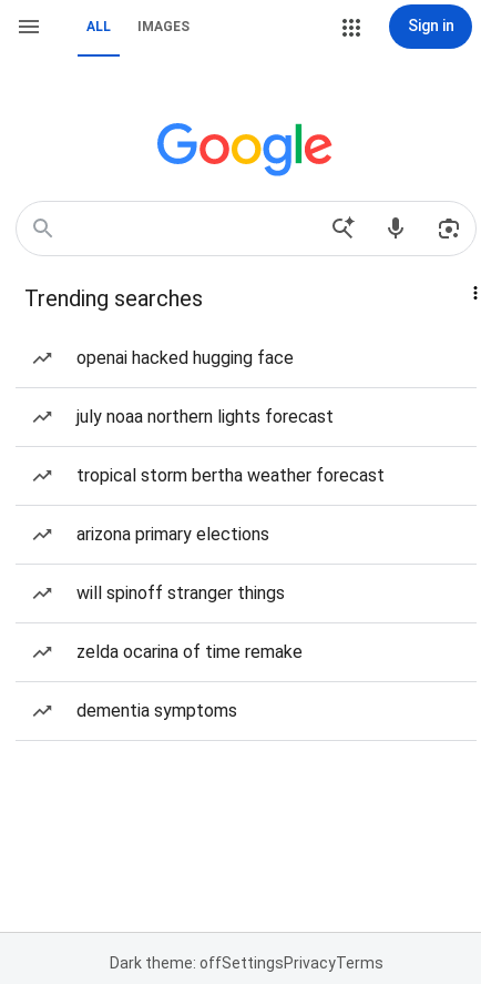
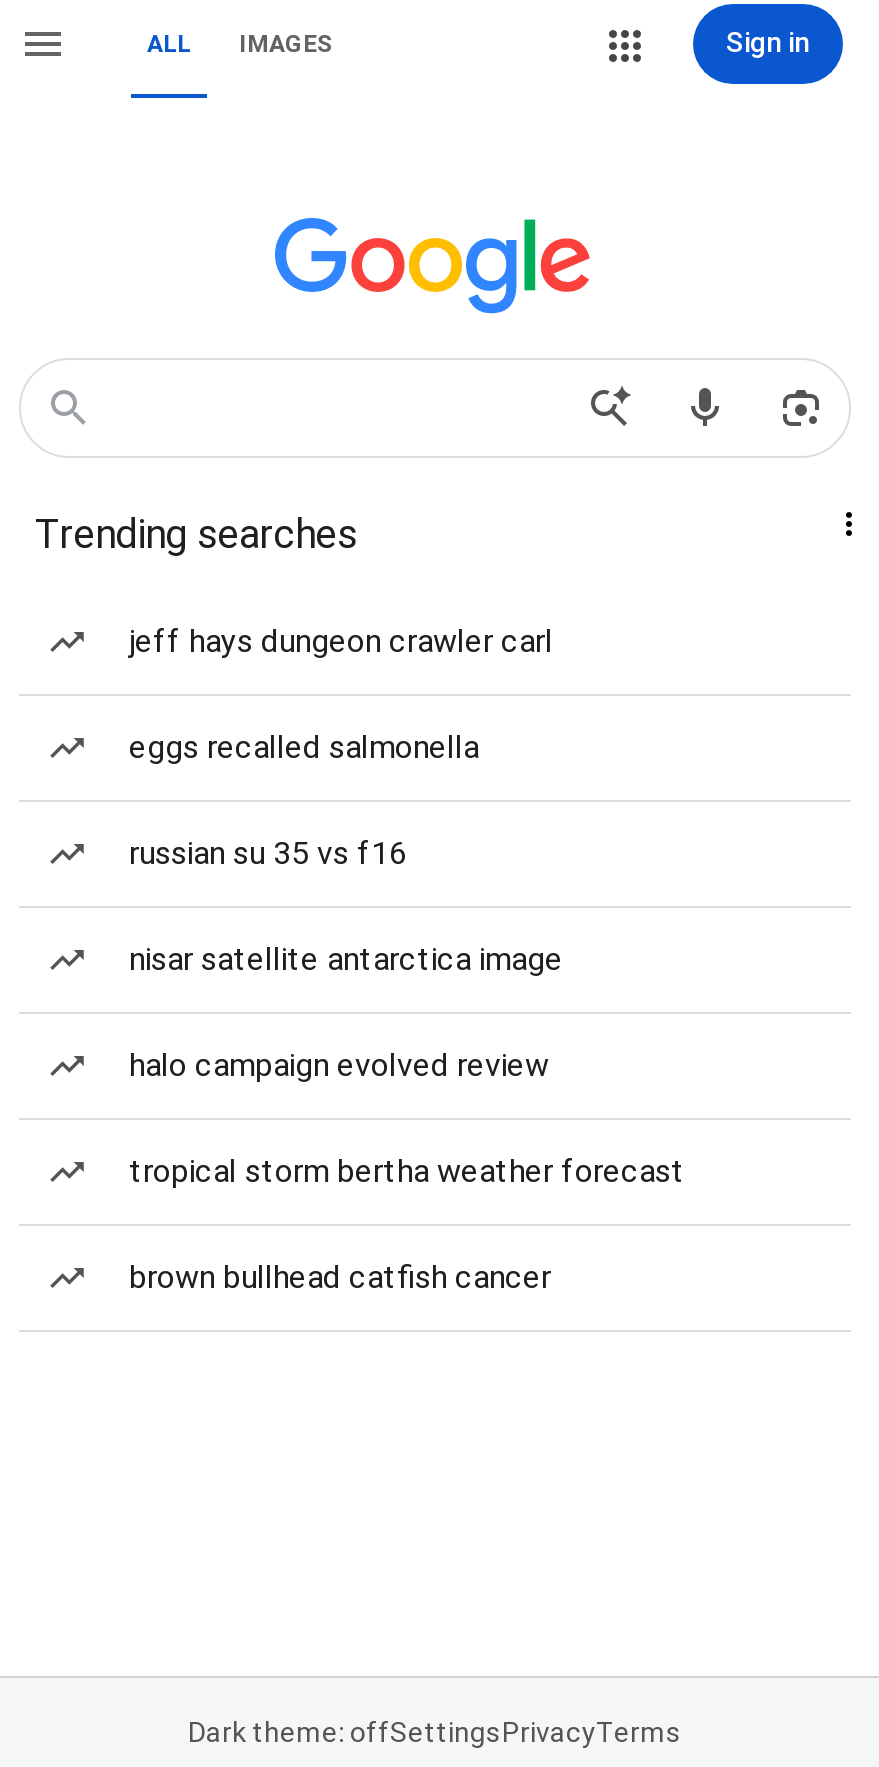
- openai hacked hugging face
- july noaa northern lights forecast
+ jeff hays dungeon crawler carl
+ eggs recalled salmonella
+ russian su 35 vs f16
+ nisar satellite antarctica image
+ halo campaign evolved review

moved down: tropical storm bertha weather forecast

- arizona primary elections
- will spinoff stranger things
- zelda ocarina of time remake
- dementia symptoms
+ brown bullhead catfish cancer
